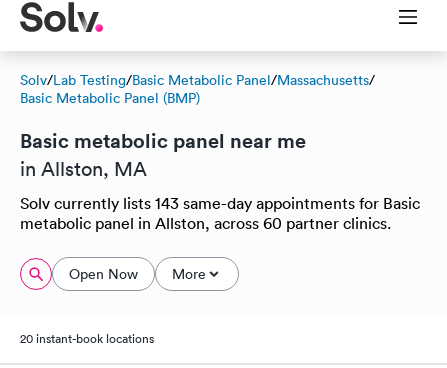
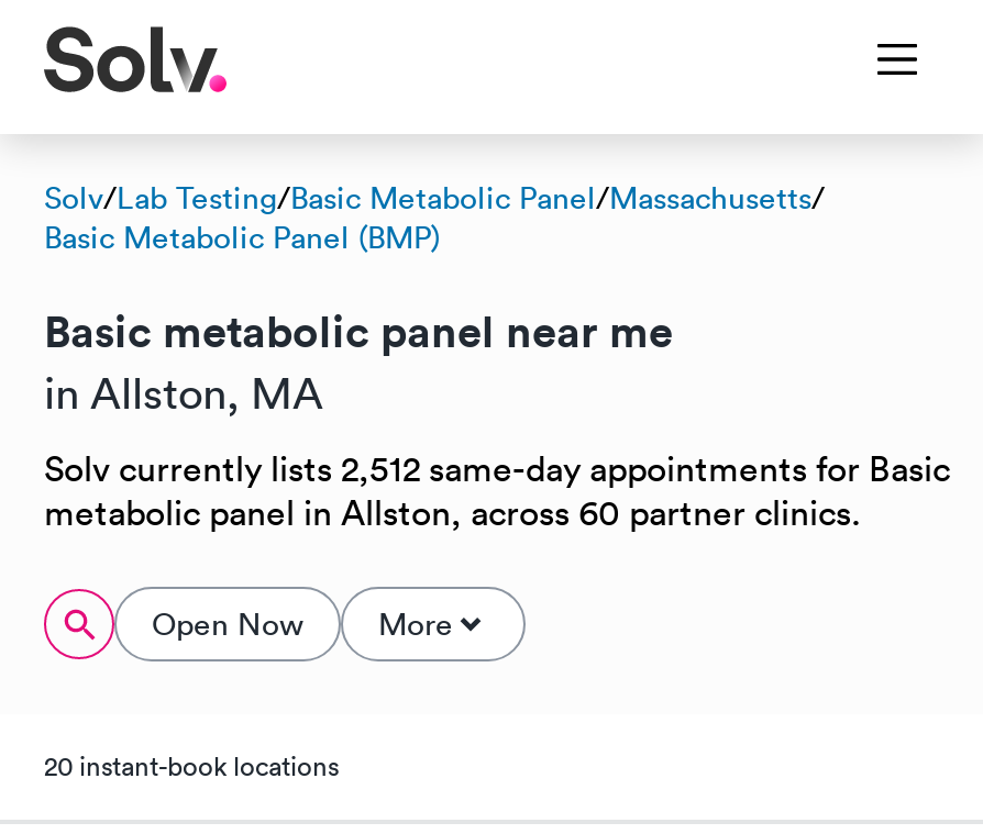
- Solv currently lists 143 same-day appointments for Basic
+ Solv currently lists 2,512 same-day appointments for Basic
